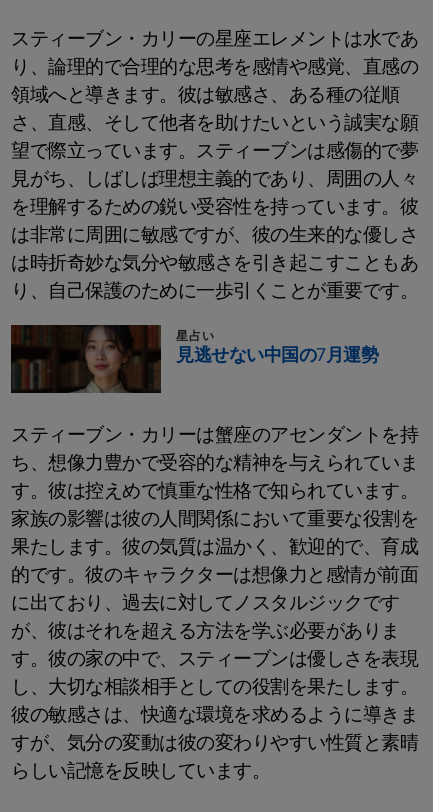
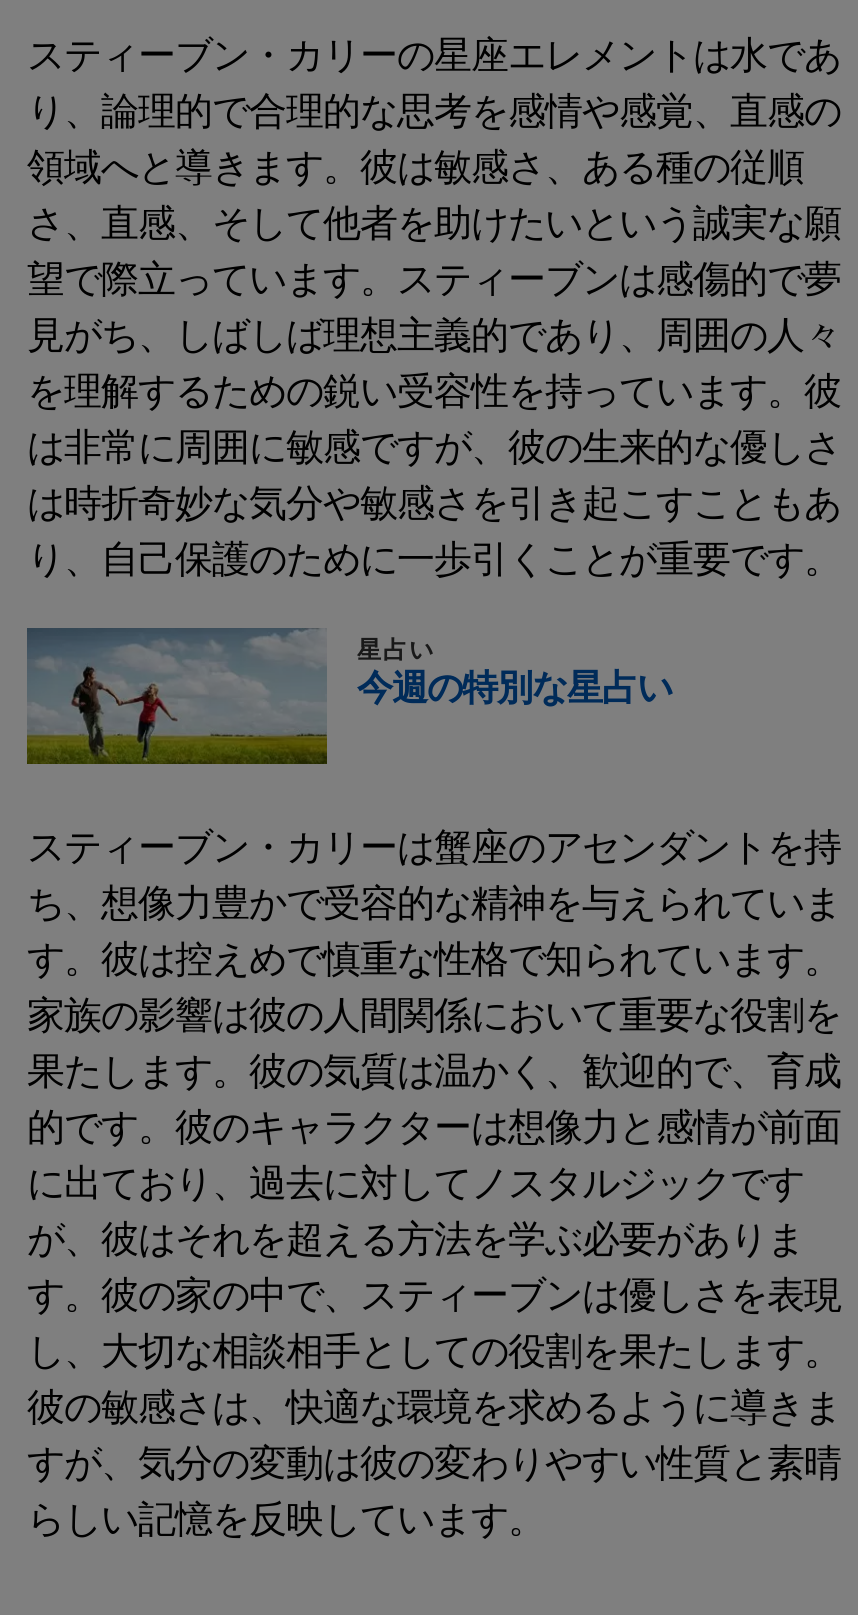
- [image]
- 見逃せない中国の7月運勢
+ [image]
+ 今週の特別な星占い
